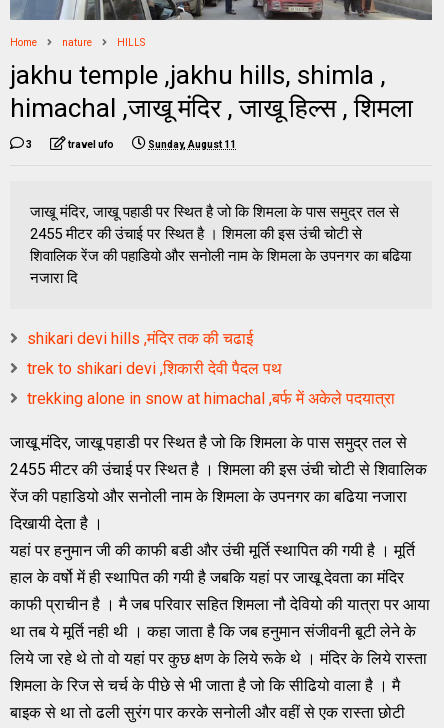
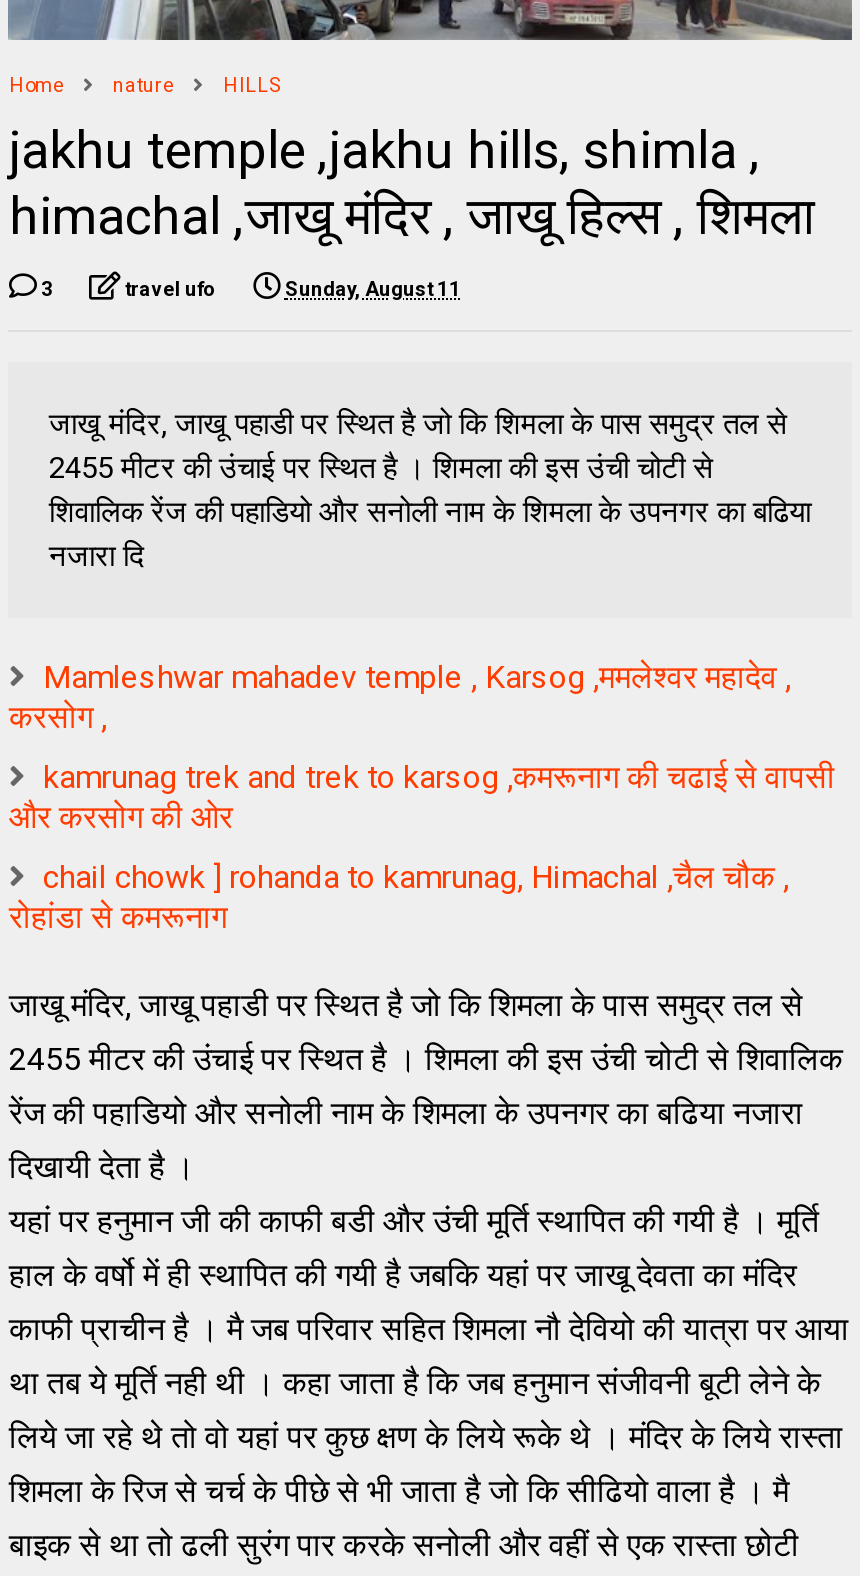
- shikari devi hills ,मंदिर तक की चढाई
+ Mamleshwar mahadev temple , Karsog ,ममलेश्वर महादेव ,
+ करसोग ,

- trek to shikari devi ,शिकारी देवी पैदल पथ
+ kamrunag trek and trek to karsog ,कमरूनाग की चढाई से वापसी
+ और करसोग की ओर

- trekking alone in snow at himachal ,बर्फ में अकेले पदयात्रा
+ chail chowk ] rohanda to kamrunag, Himachal ,चैल चौक ,
+ रोहांडा से कमरूनाग
